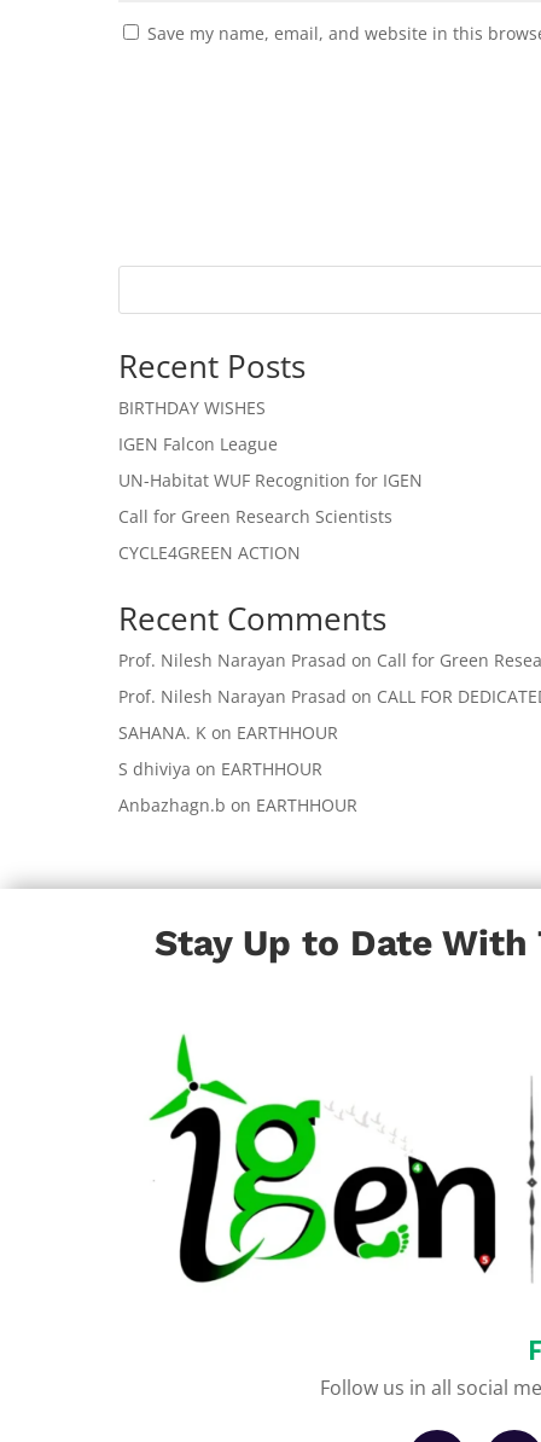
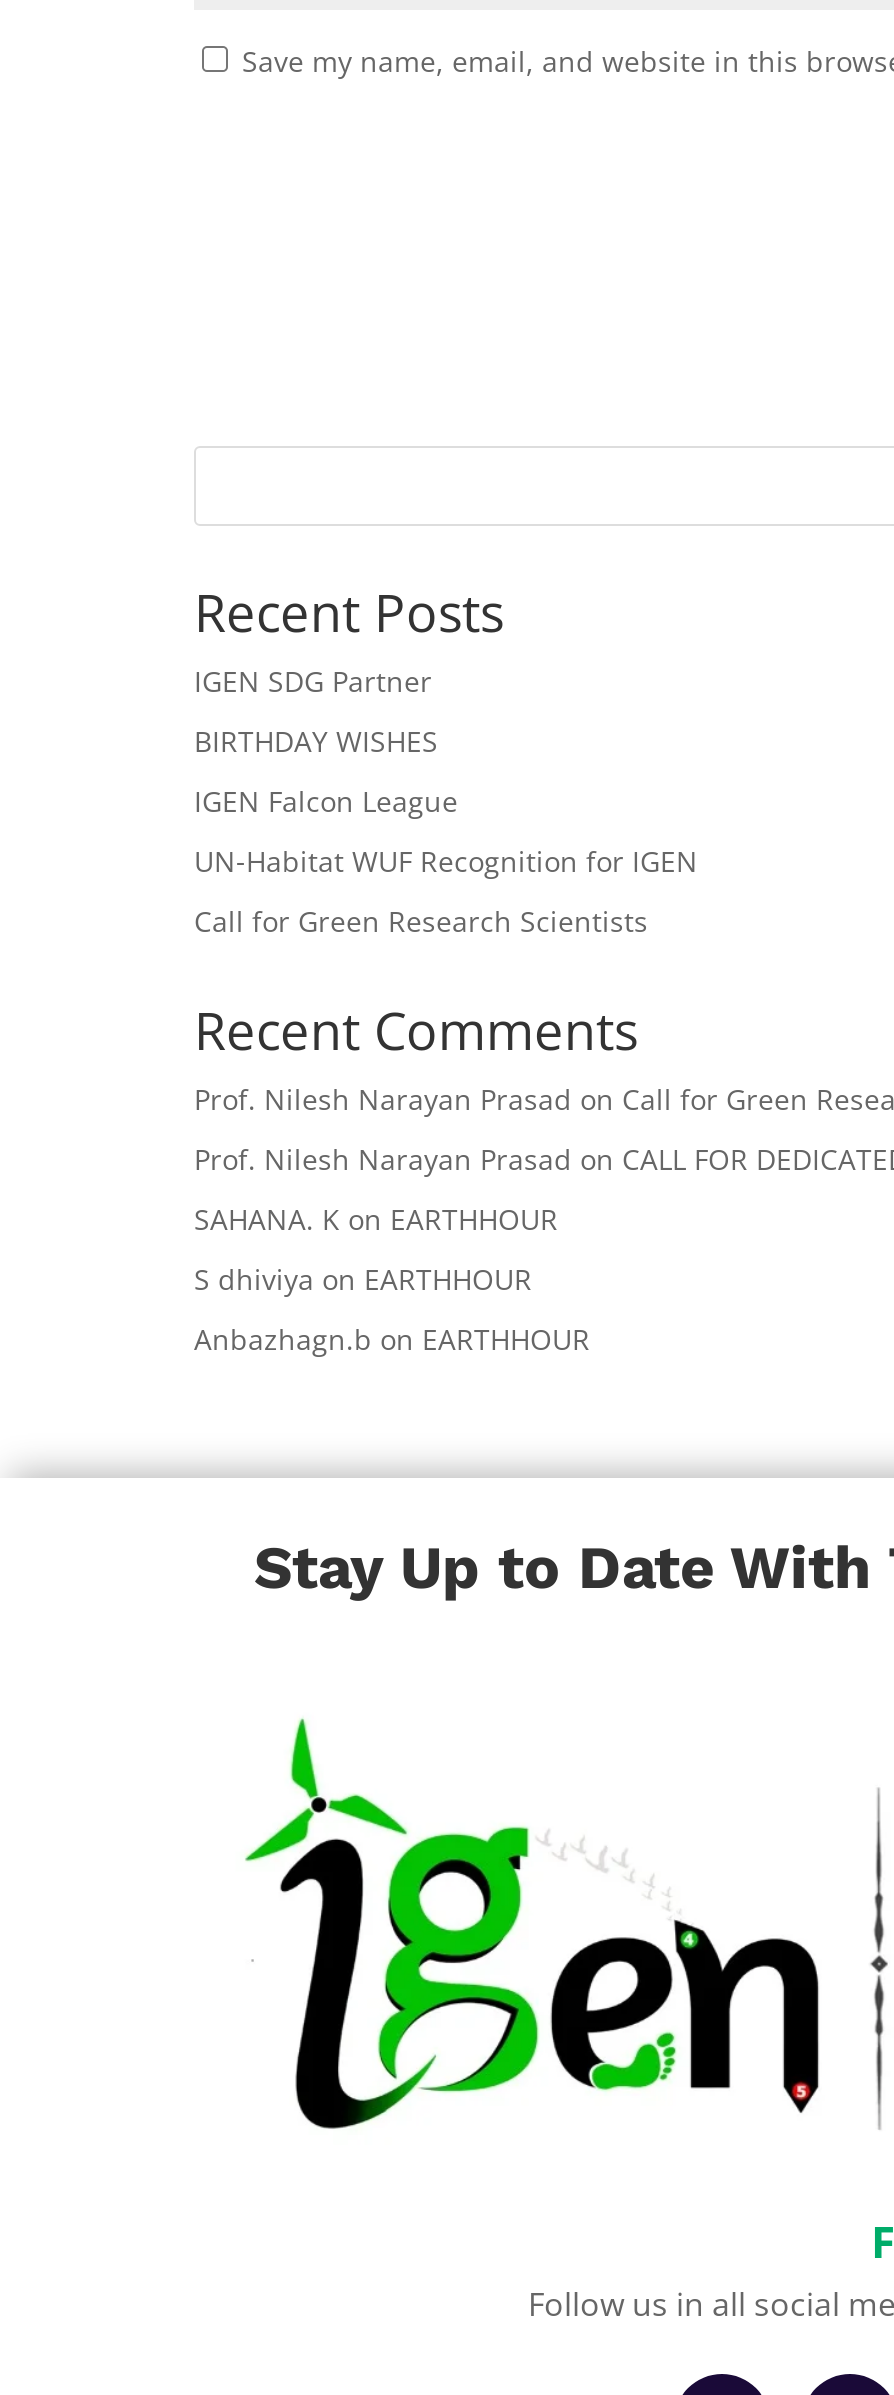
+ IGEN SDG Partner

moved down: BIRTHDAY WISHES | IGEN Falcon League | UN-Habitat WUF Recognition for IGEN | Call for Green Research Scientists

- CYCLE4GREEN ACTION
